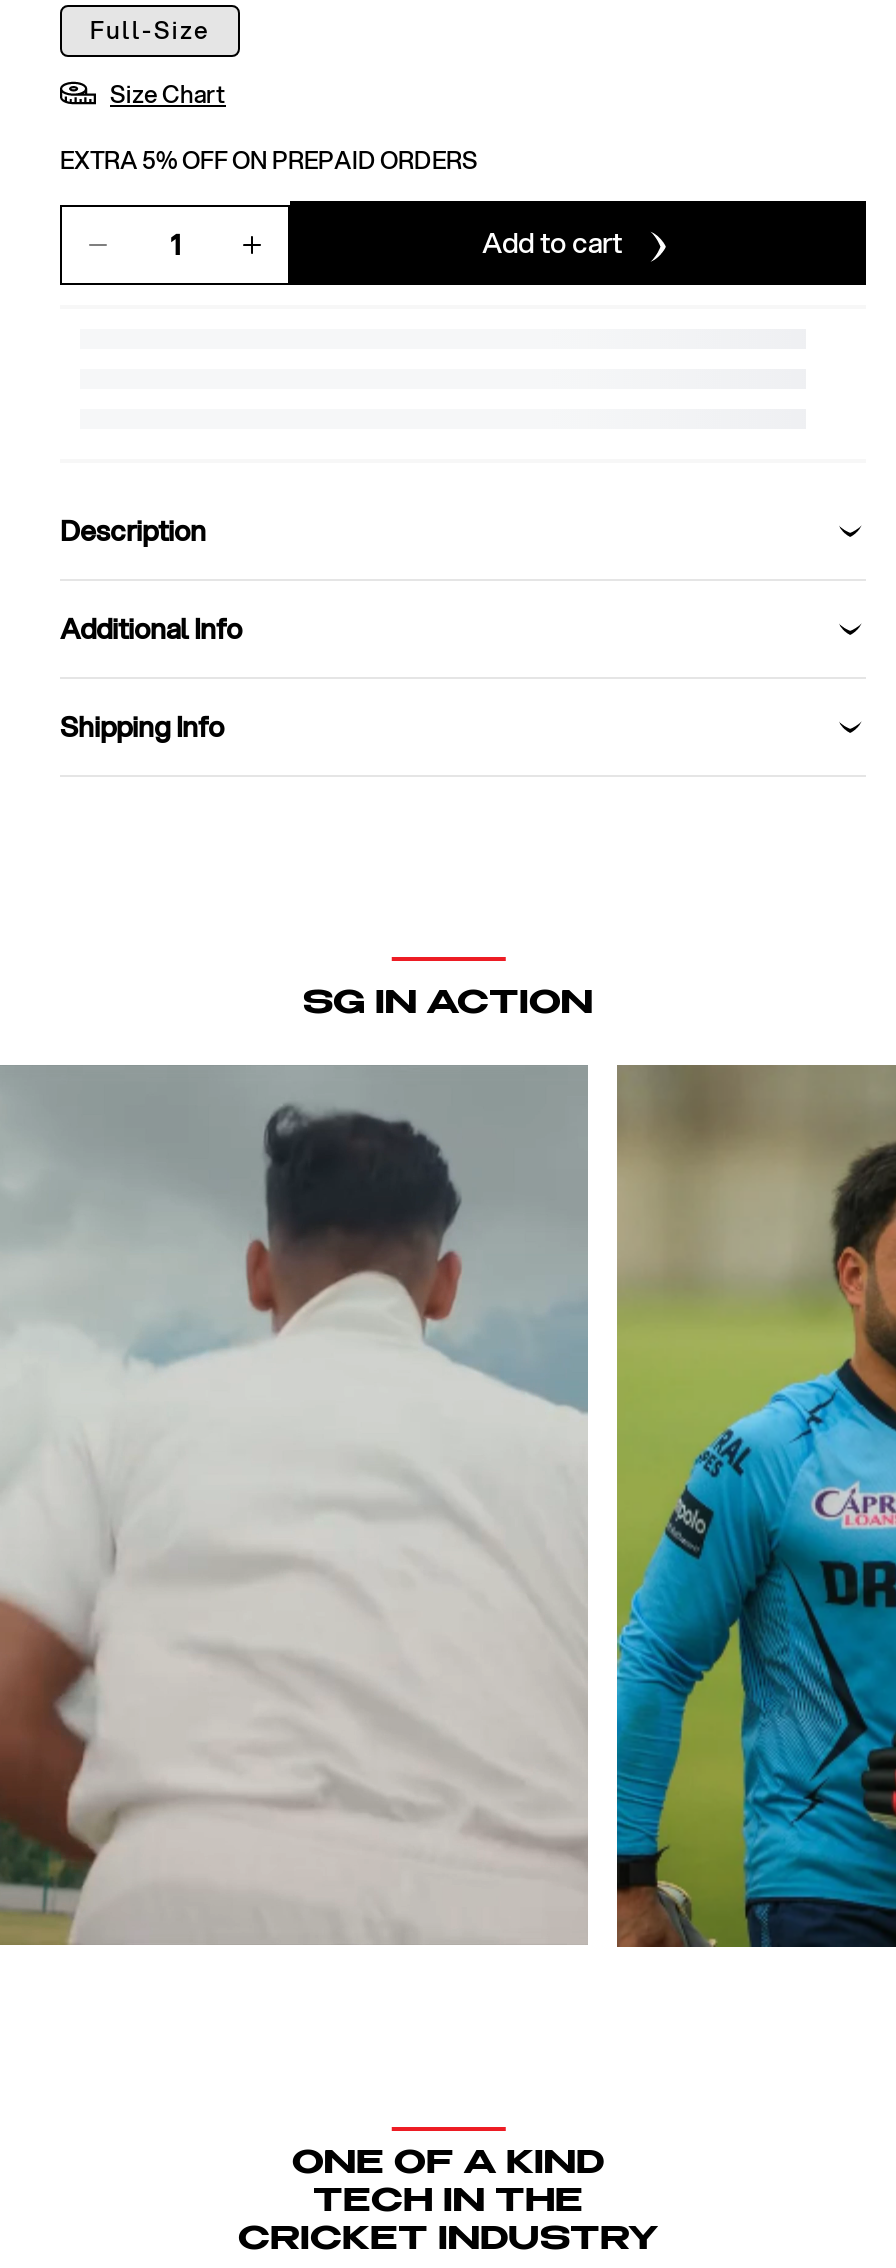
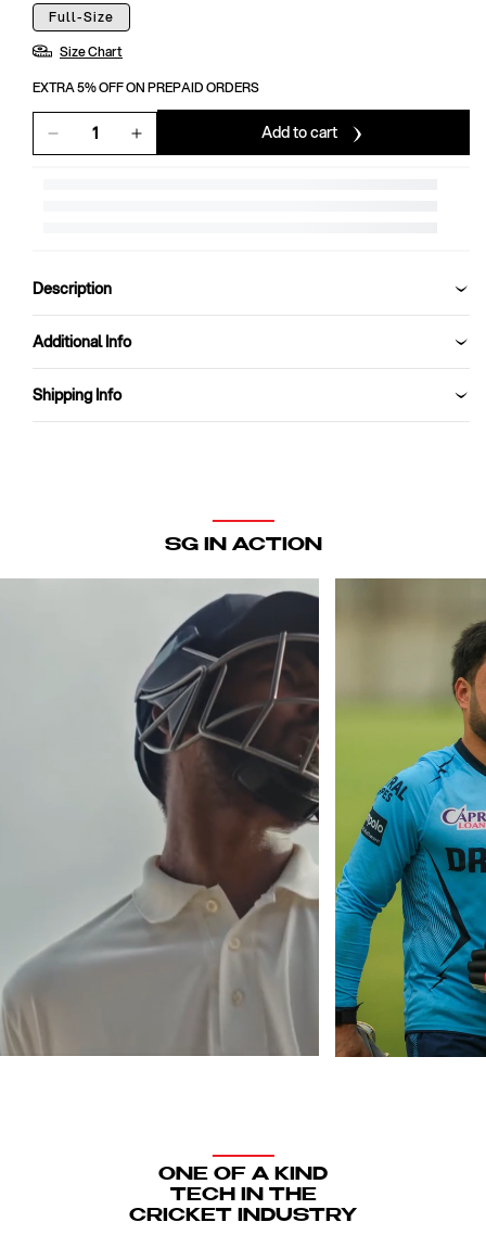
- [image]
+ [image]
